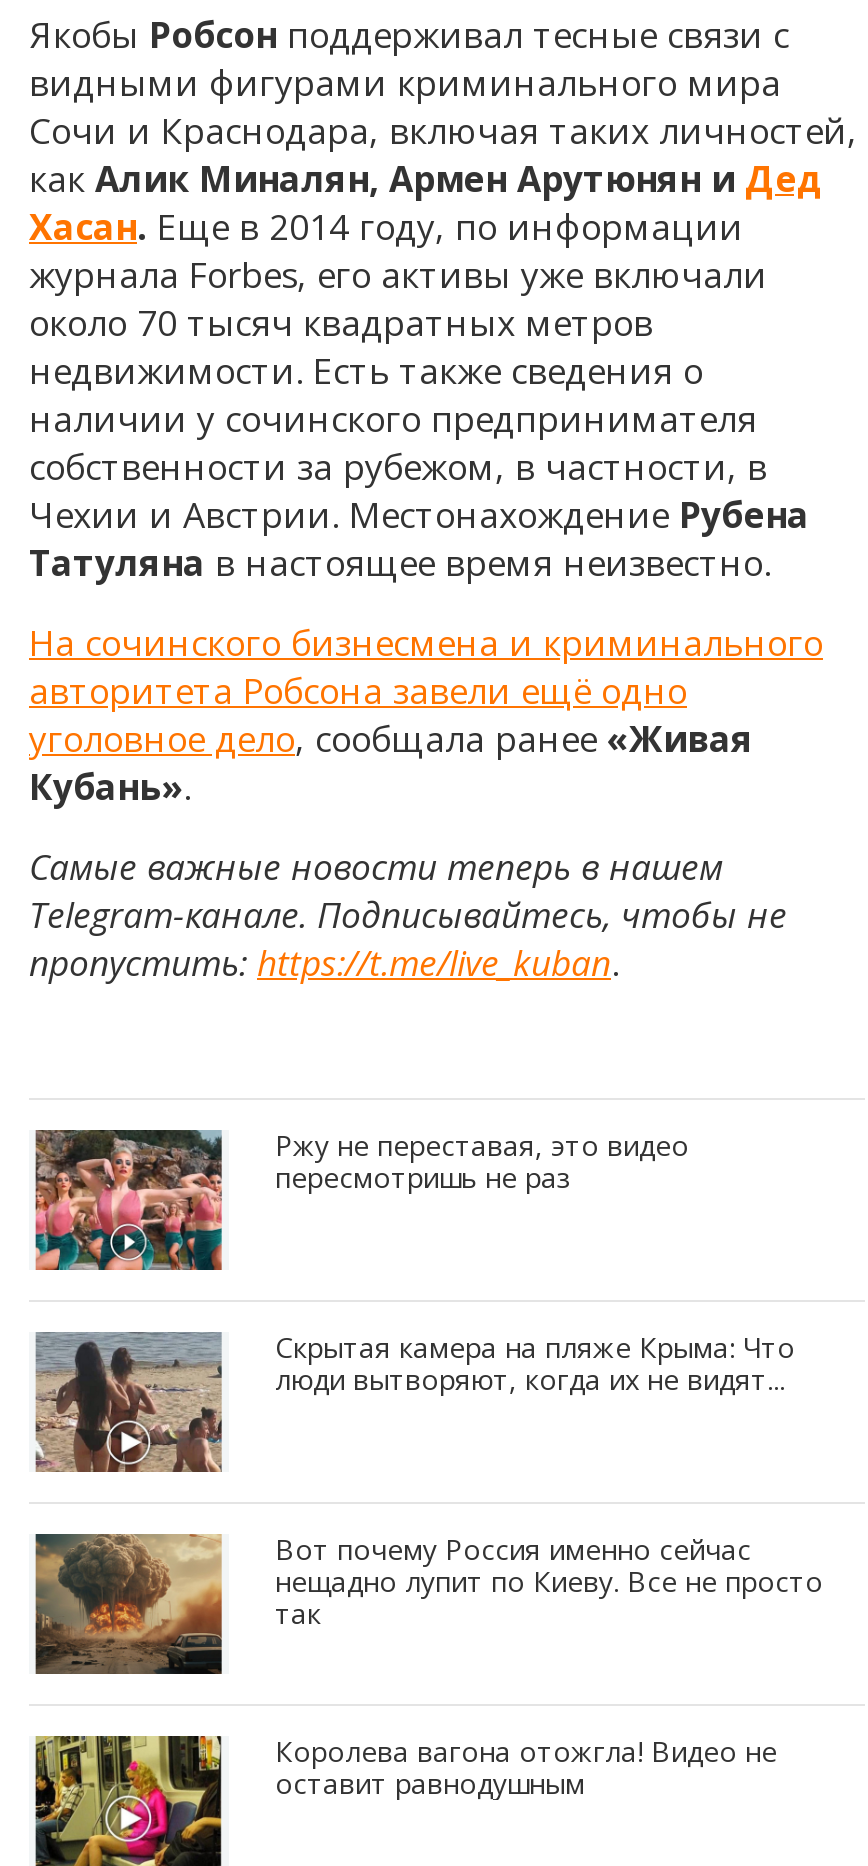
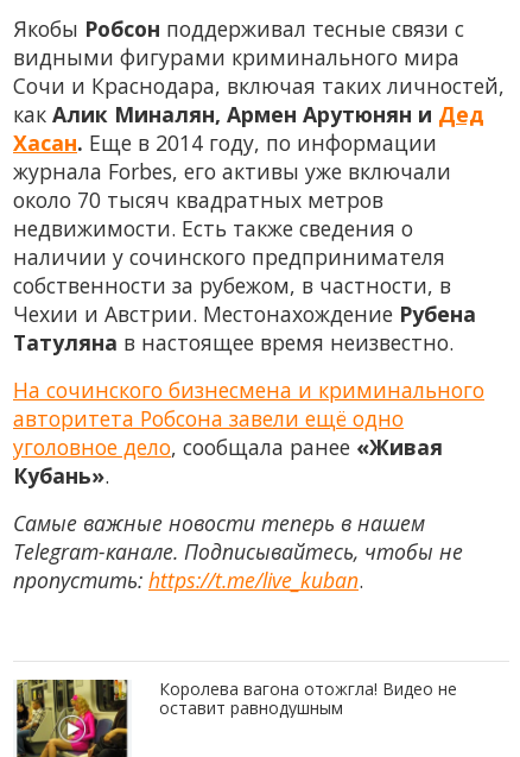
- [image]
- Ржу не переставая, это видео
- пересмотришь не раз

- [image]
- Скрытая камера на пляже Крыма: Что
- люди вытворяют, когда их не видят...

- [image]
- Вот почему Россия именно сейчас
- нещадно лупит по Киеву. Все не просто
- так
